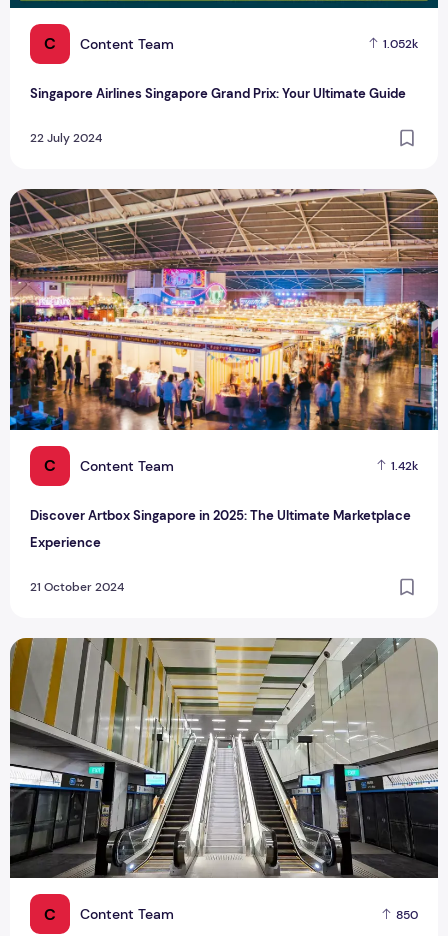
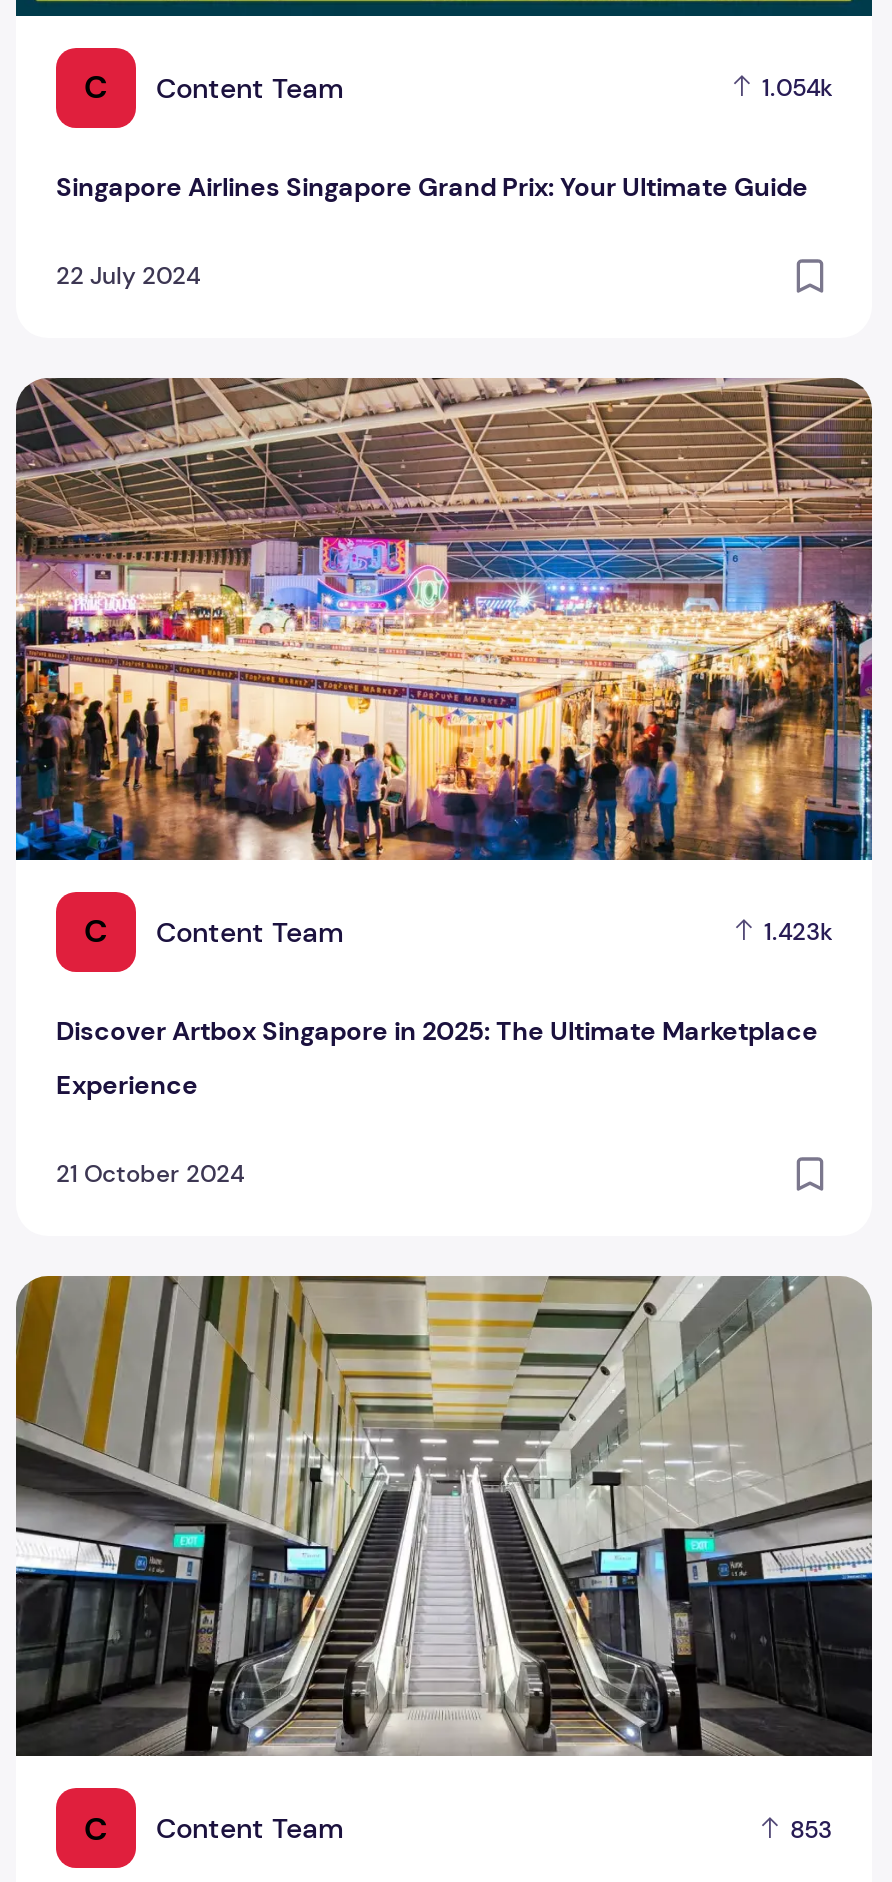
- 1.052k
+ 1.054k

- 1.42k
+ 1.423k

- 850
+ 853
